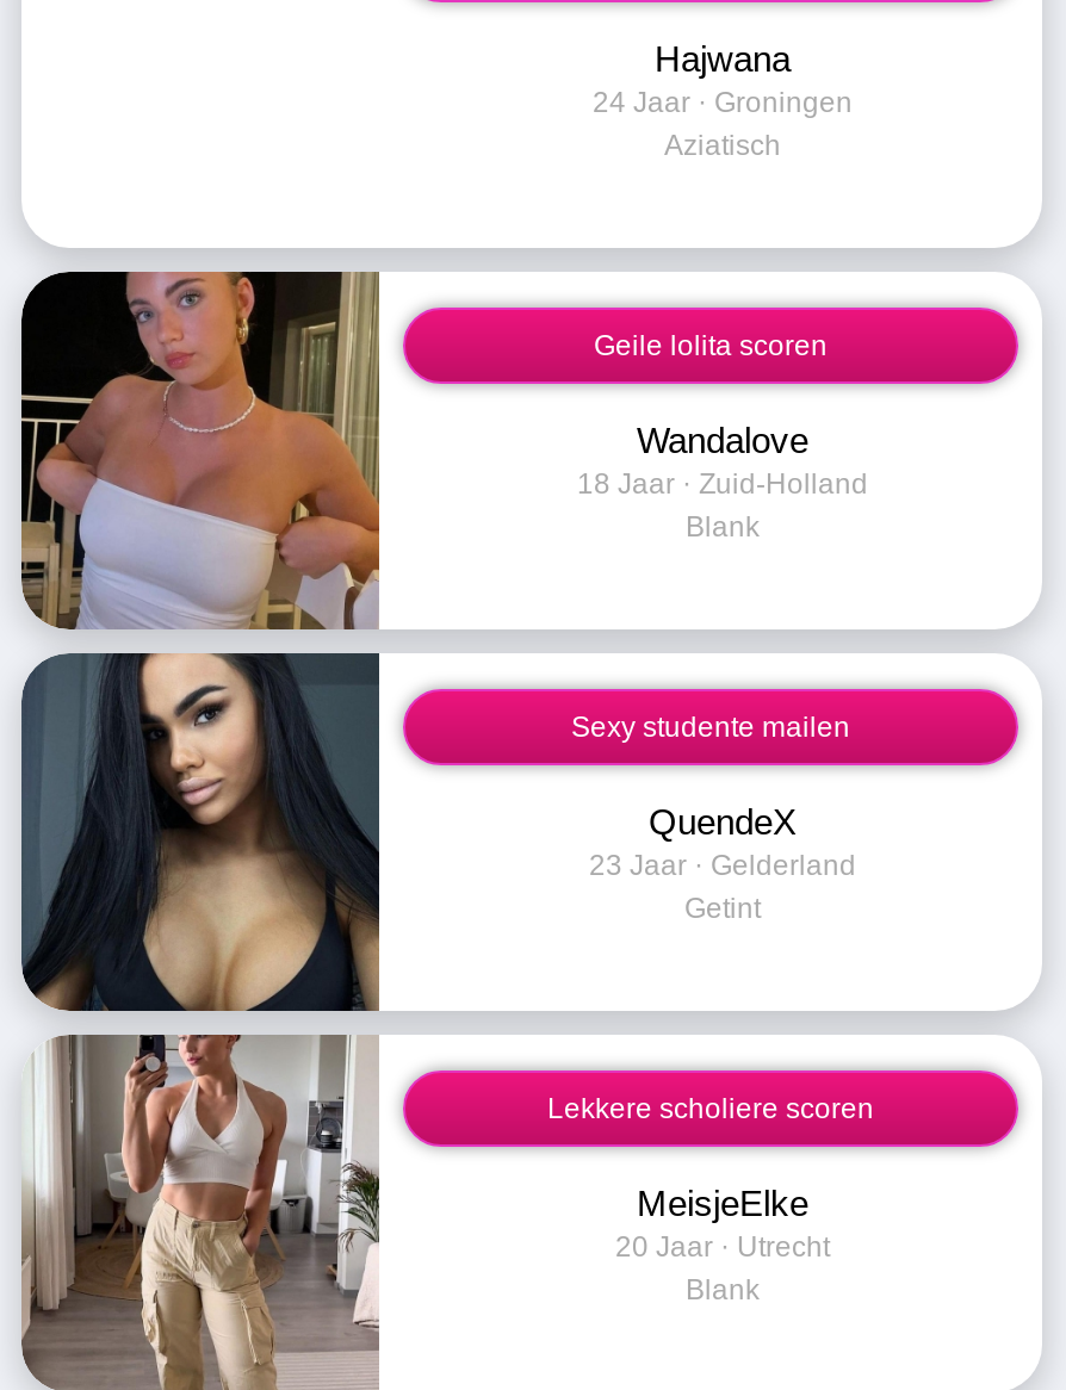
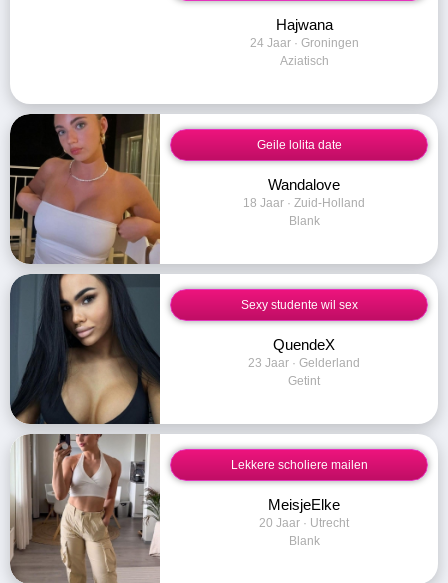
- Geile lolita scoren
+ Geile lolita date

- Sexy studente mailen
+ Sexy studente wil sex

- Lekkere scholiere scoren
+ Lekkere scholiere mailen
